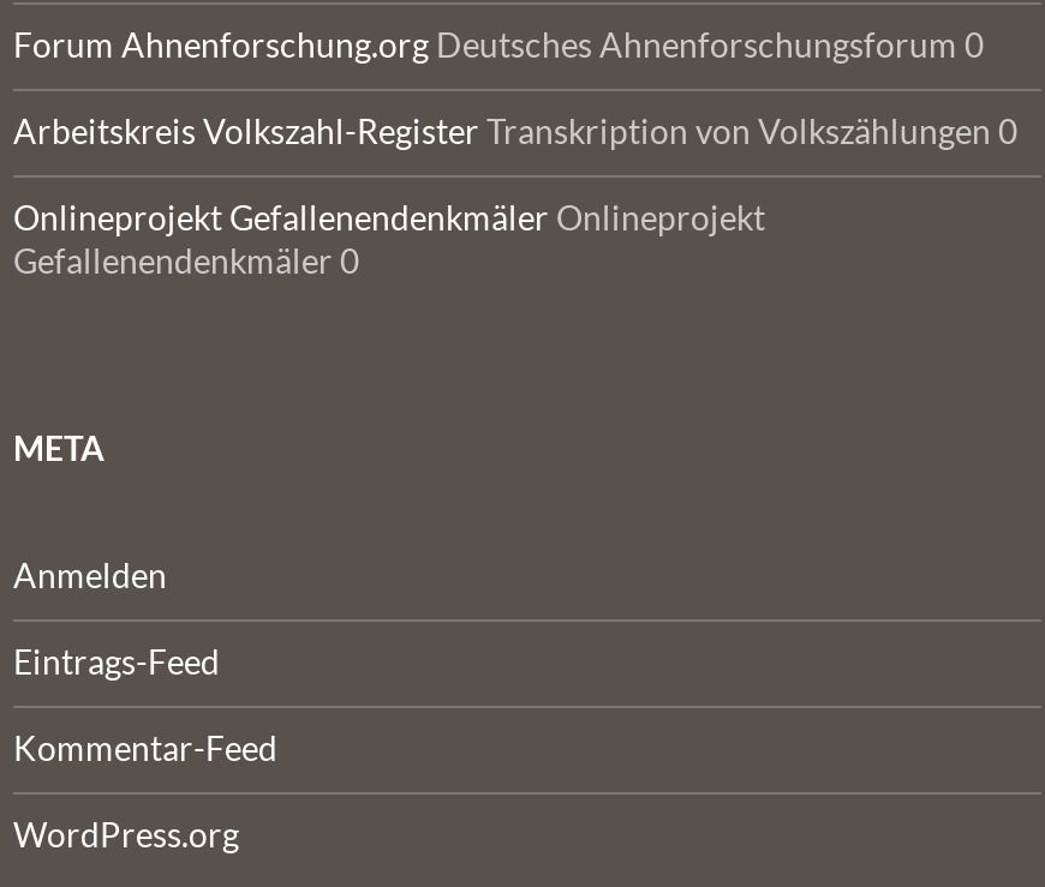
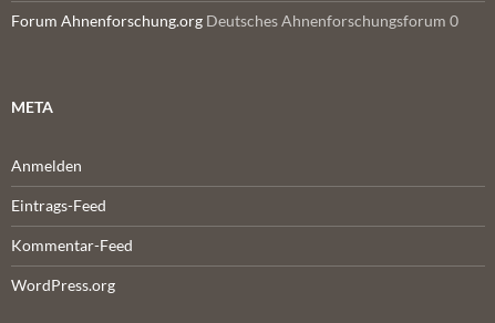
- Arbeitskreis Volkszahl-Register Transkription von Volkszählungen 0
- Onlineprojekt Gefallenendenkmäler Onlineprojekt
- Gefallenendenkmäler 0
